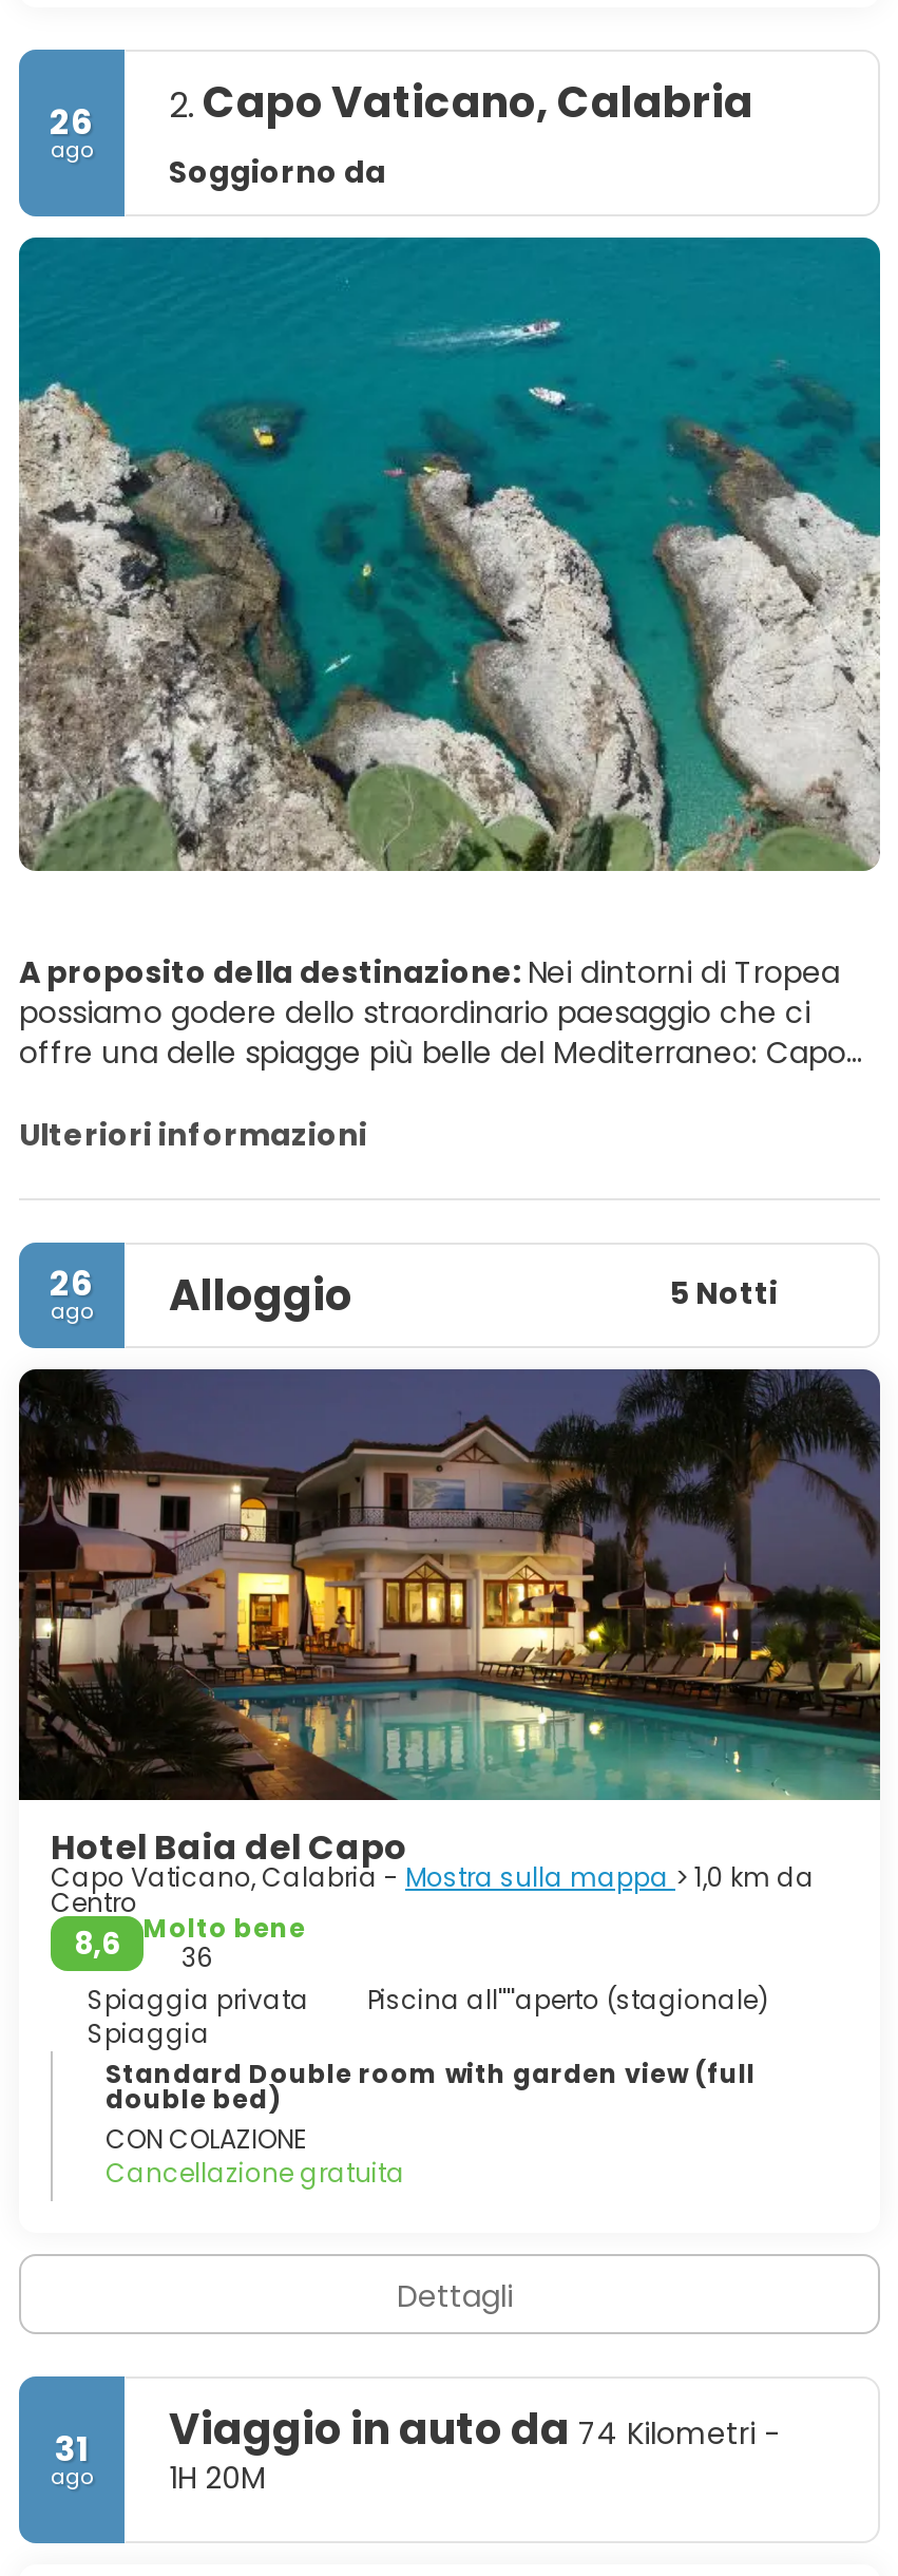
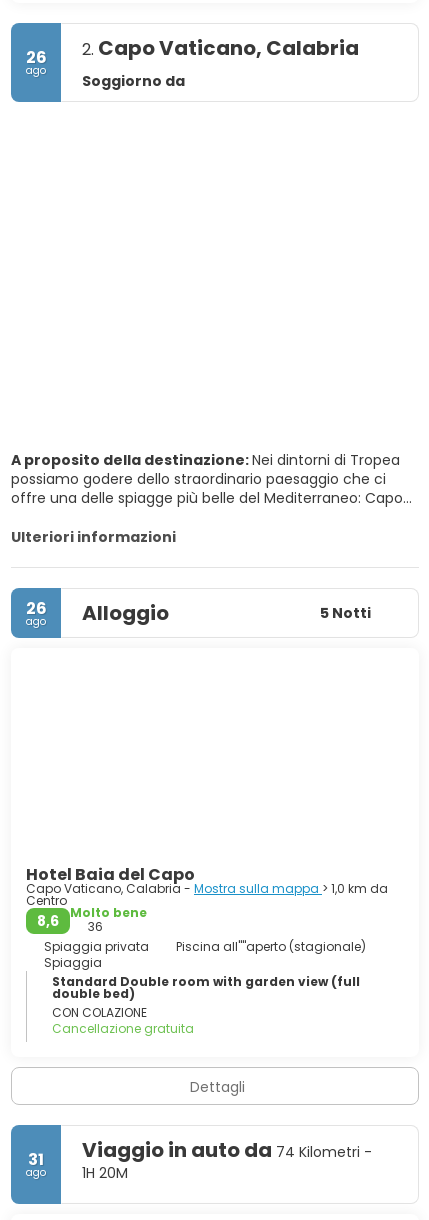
- [image]

- [image]
